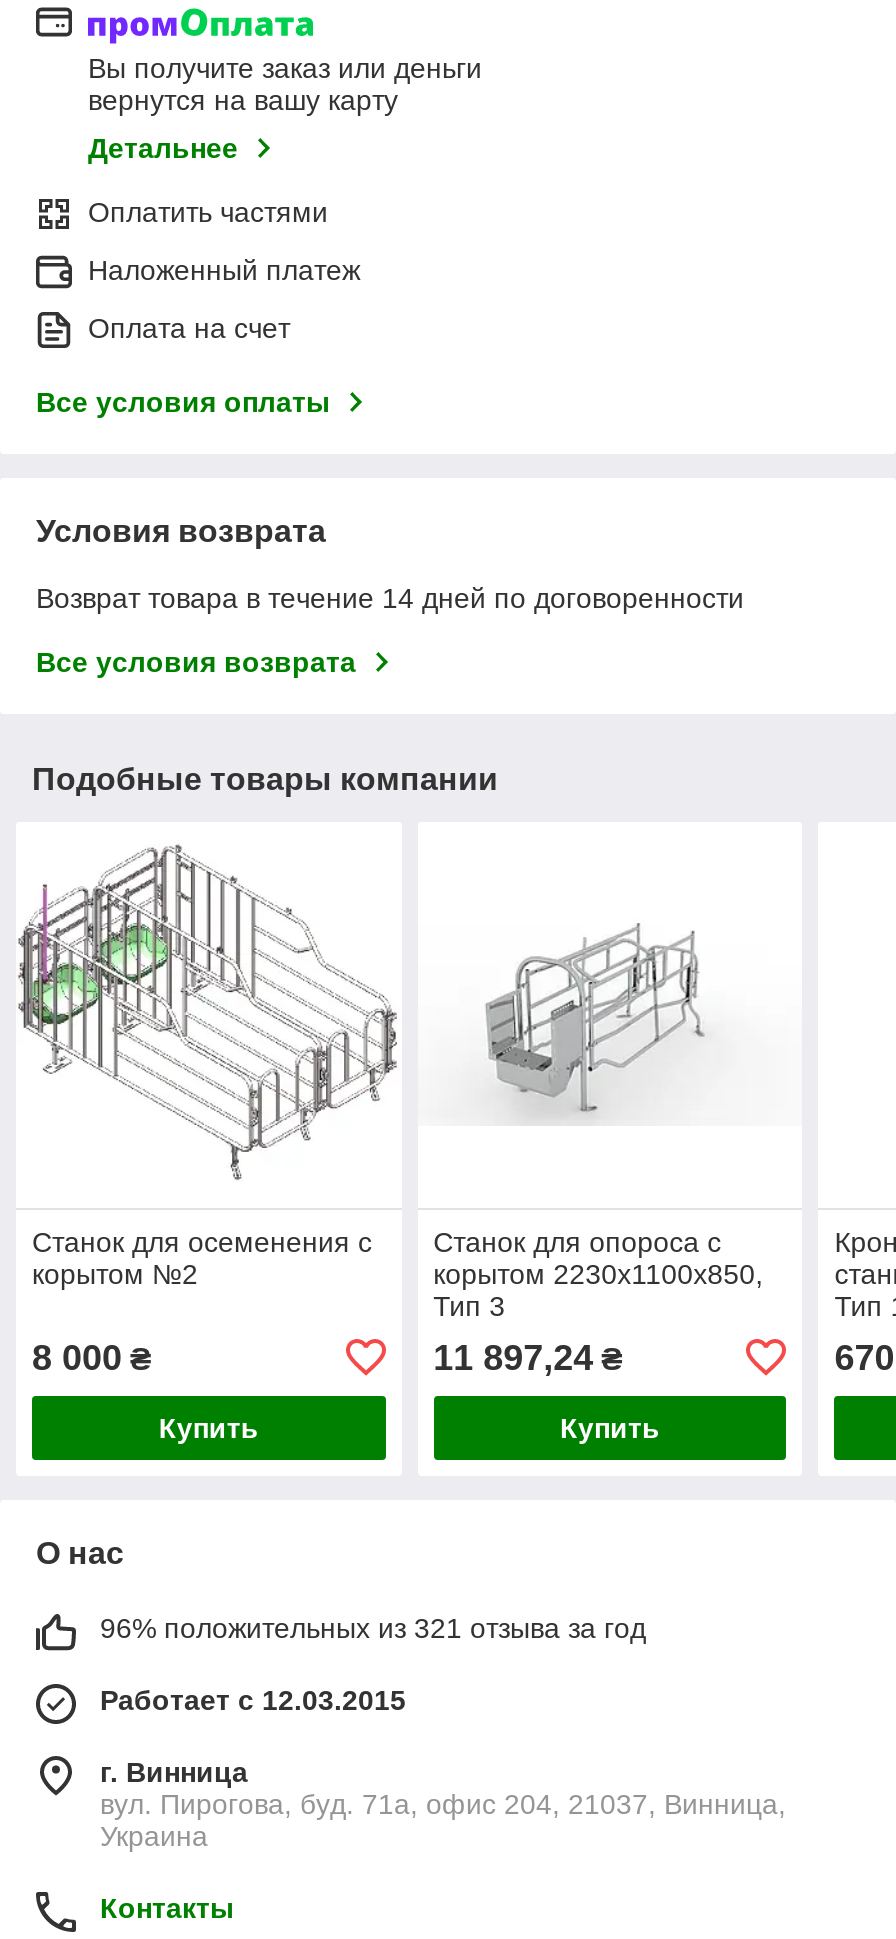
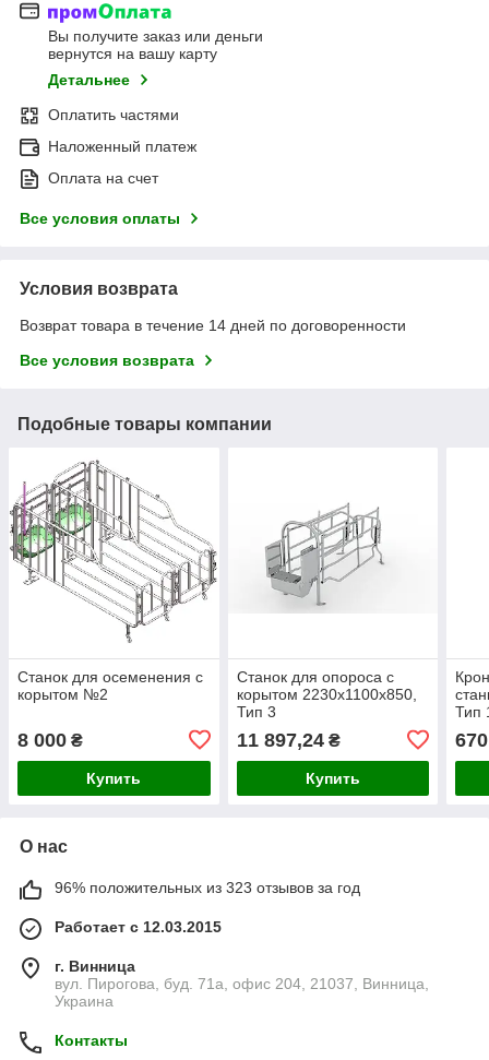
- 96% положительных из 321 отзыва за год
+ 96% положительных из 323 отзывов за год
